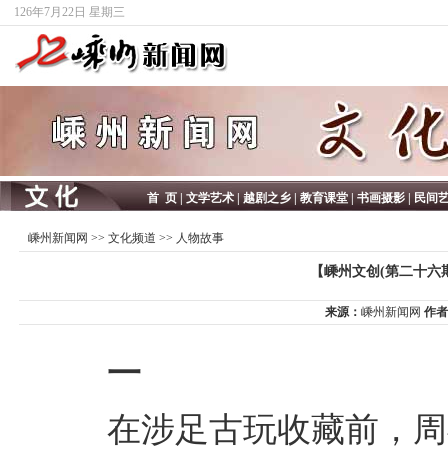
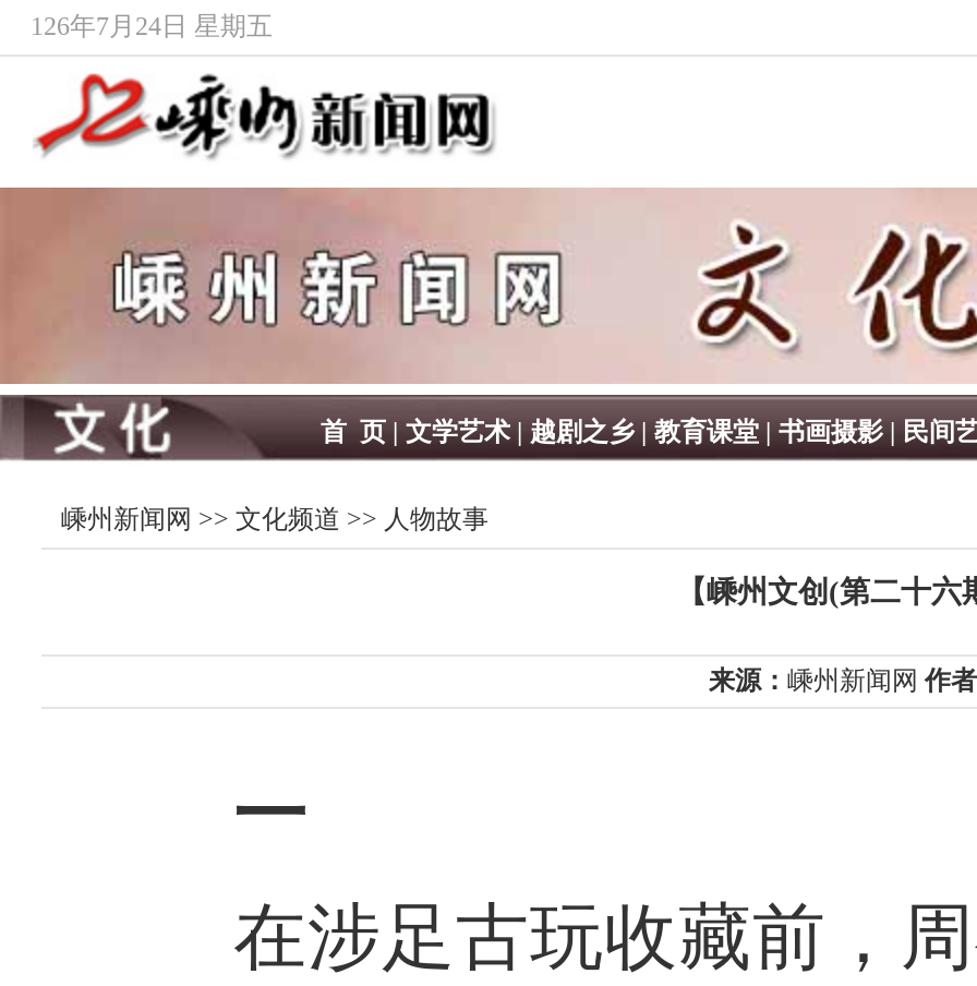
- 126年7月22日 星期三
+ 126年7月24日 星期五
